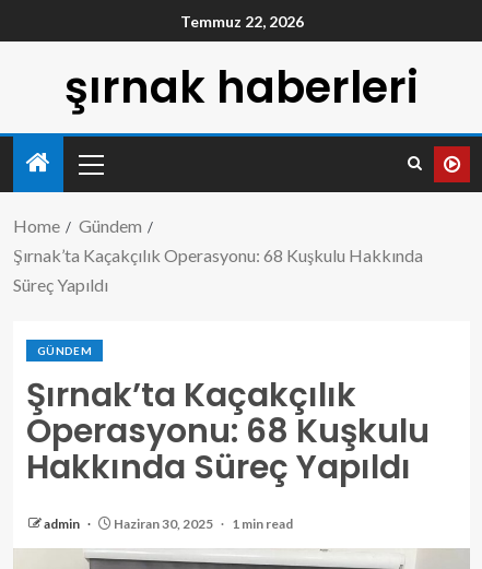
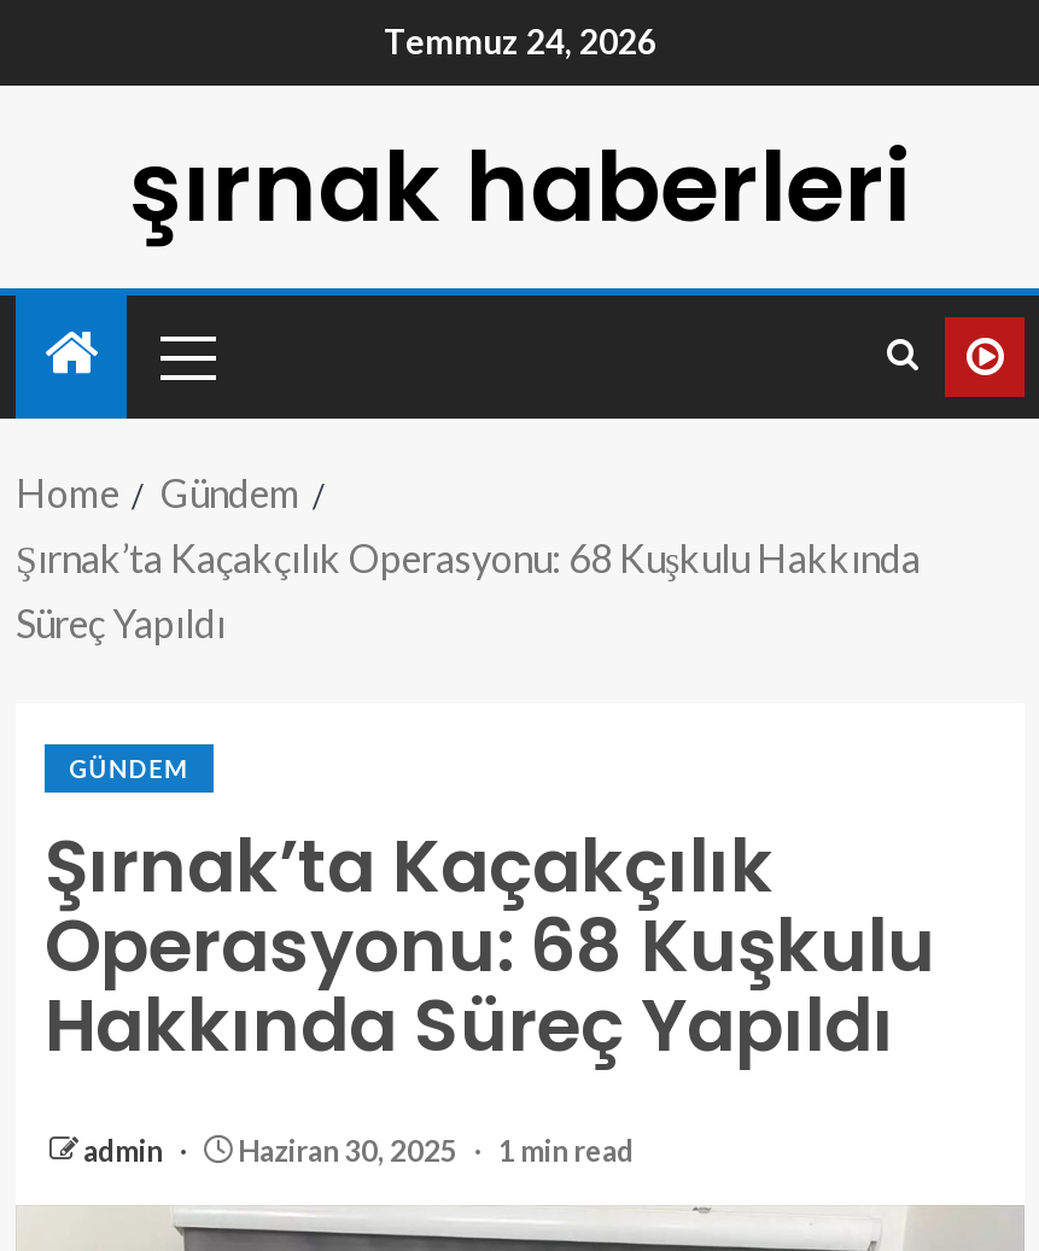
- Temmuz 22, 2026
+ Temmuz 24, 2026
